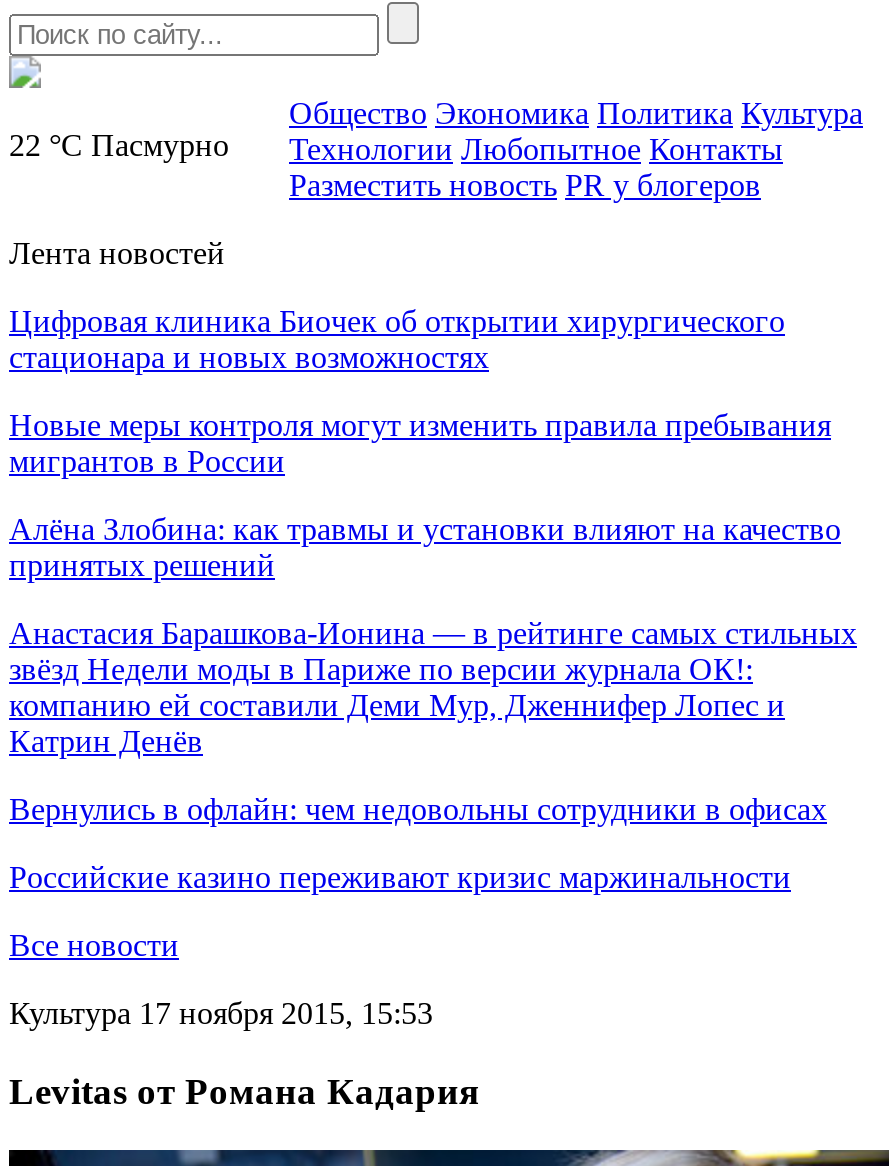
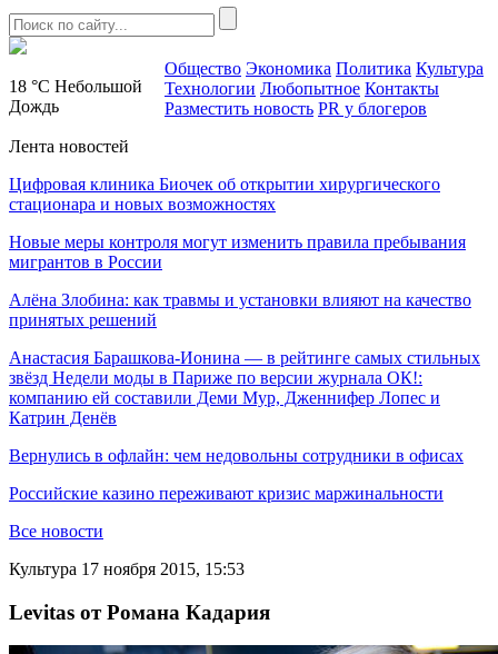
- 22 °C Пасмурно
+ 18 °C Небольшой
+ Дождь
